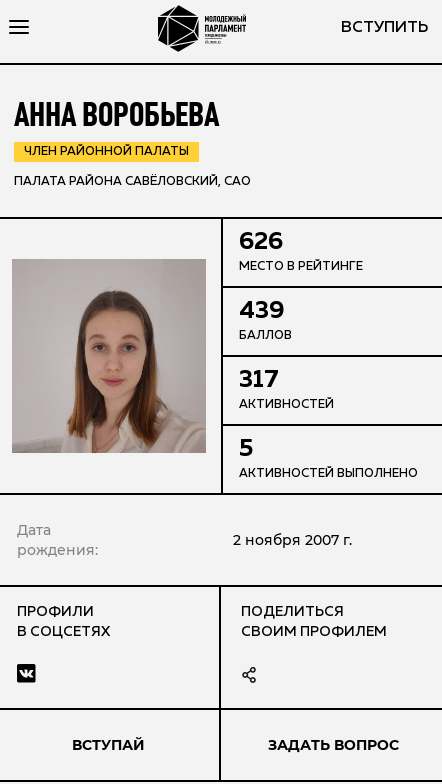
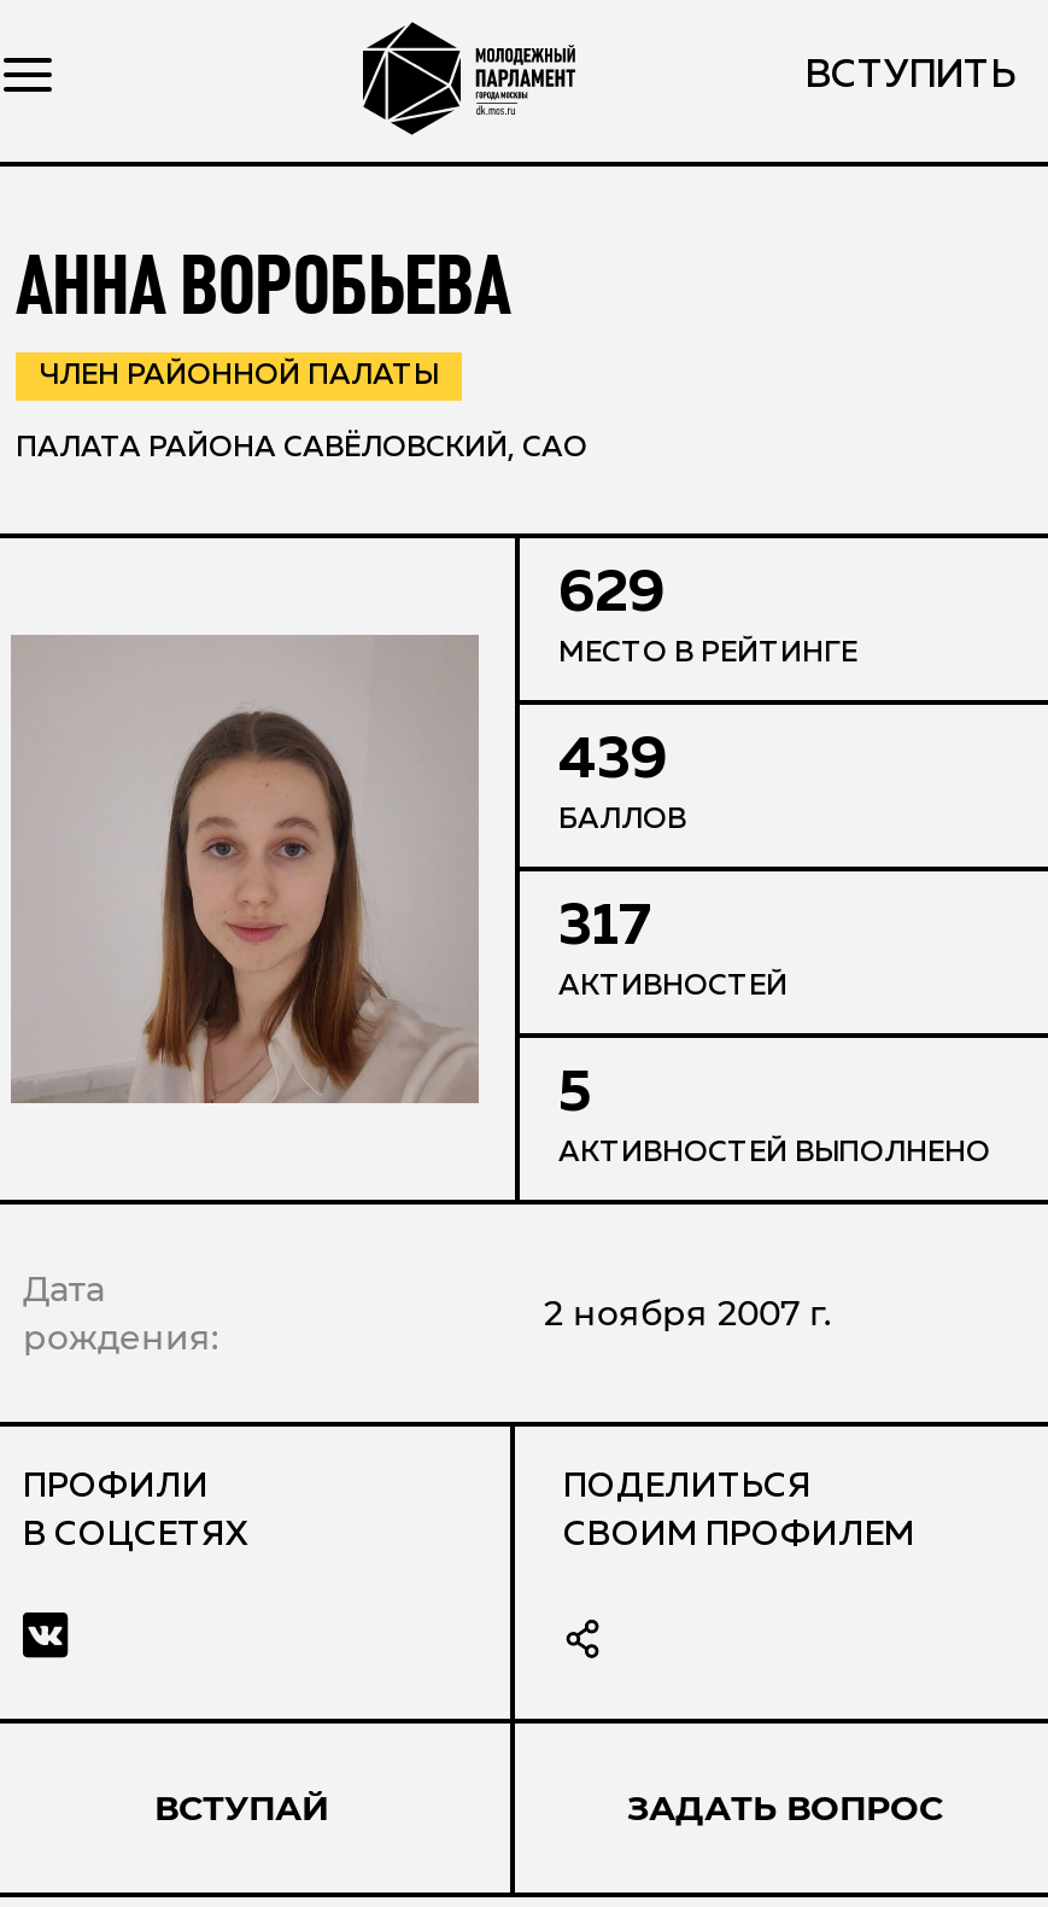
- 626
+ 629
